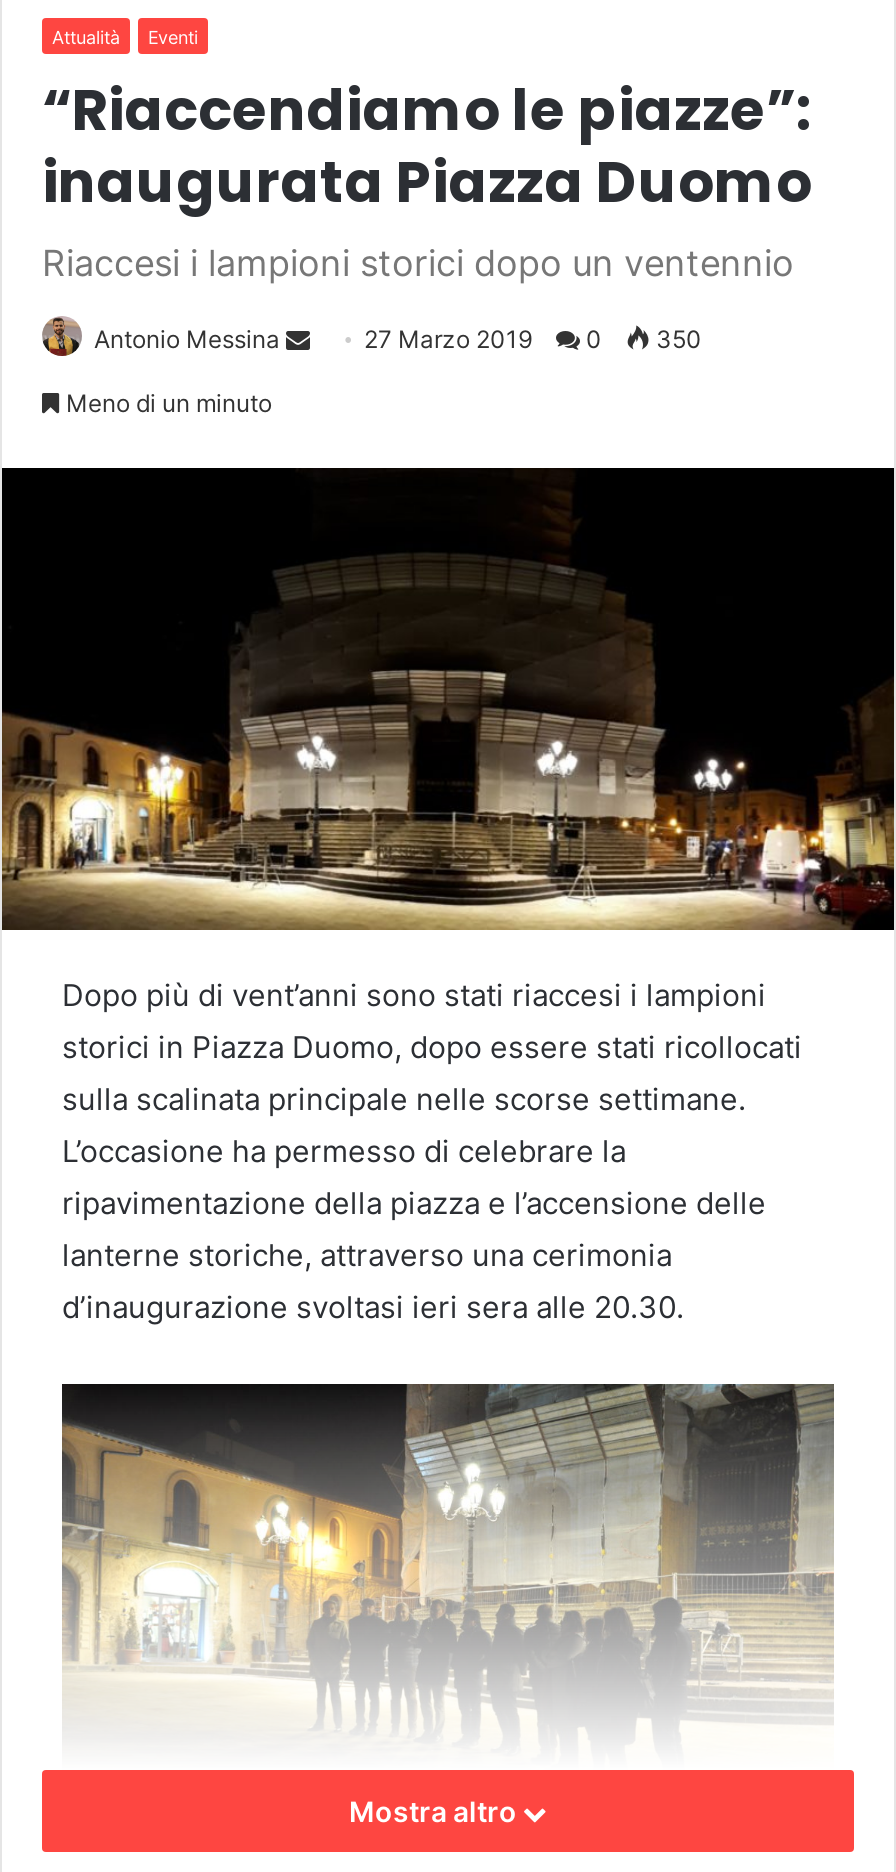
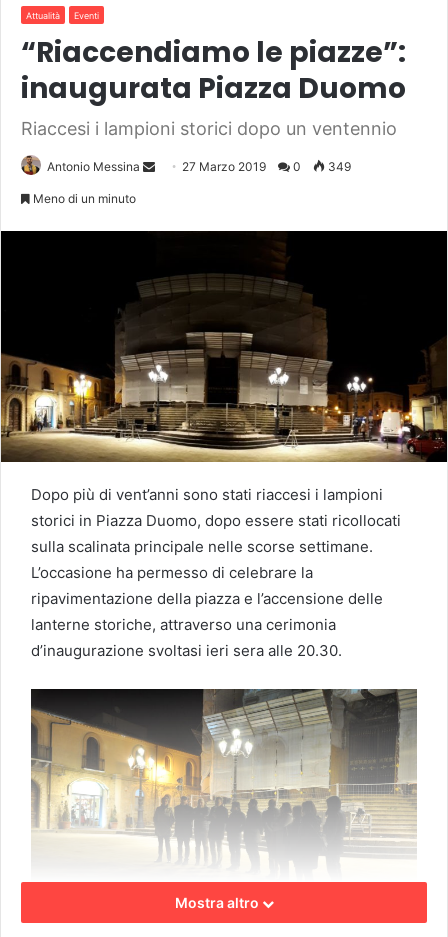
- 350
+ 349
